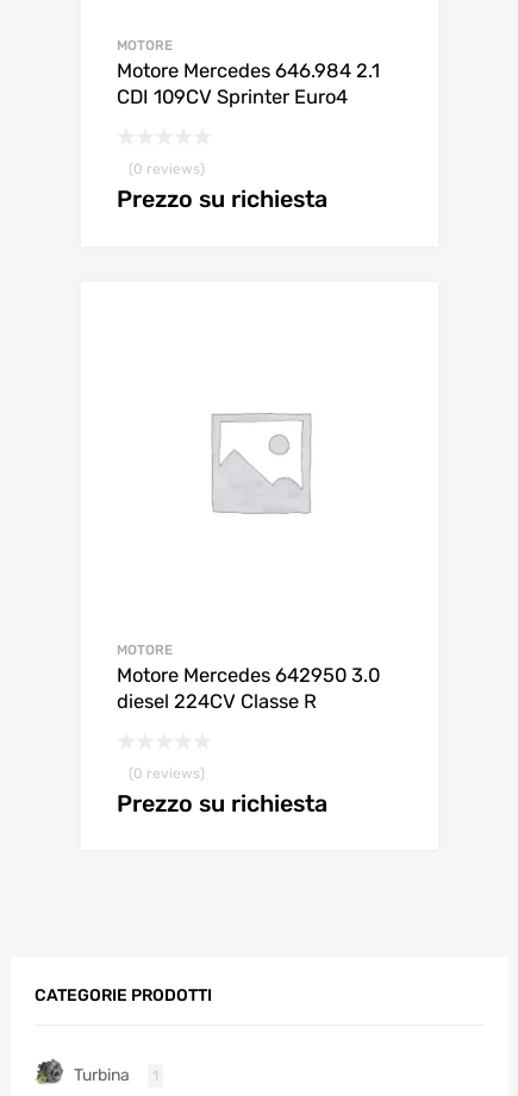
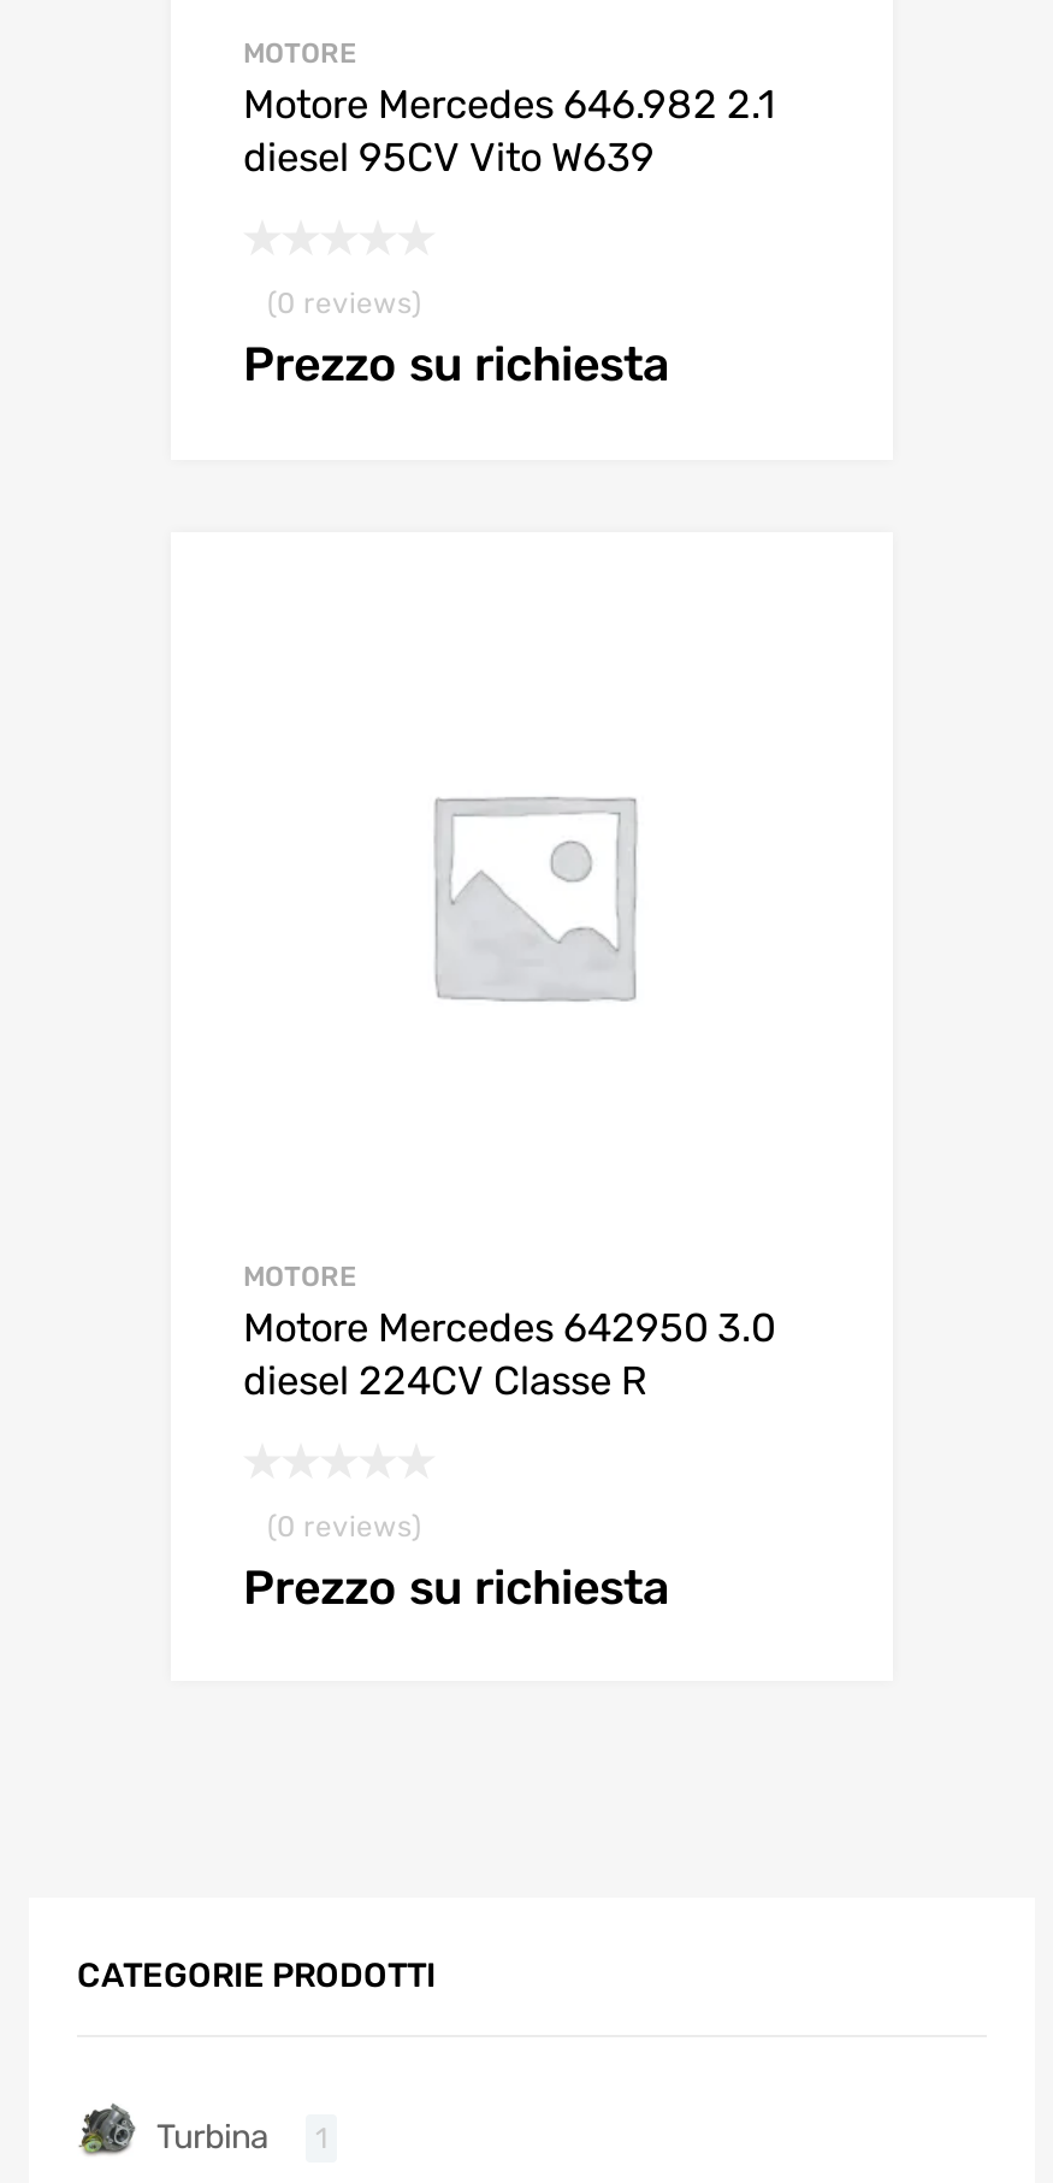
- Motore Mercedes 646.984 2.1
- CDI 109CV Sprinter Euro4
+ Motore Mercedes 646.982 2.1
+ diesel 95CV Vito W639
